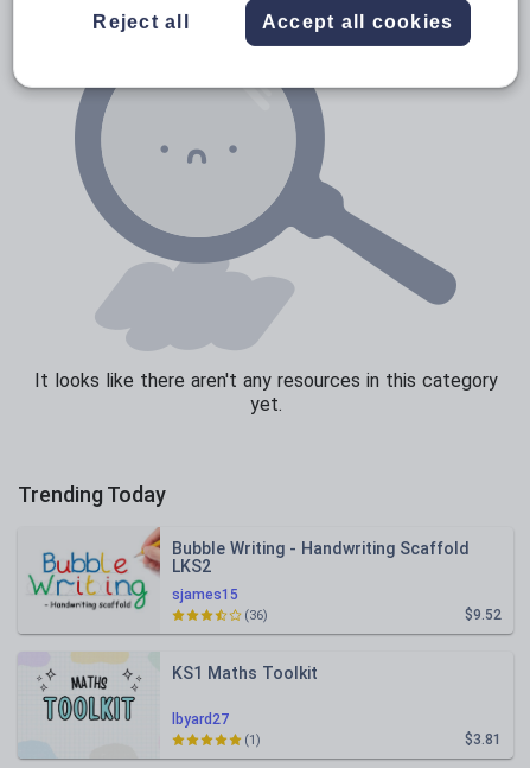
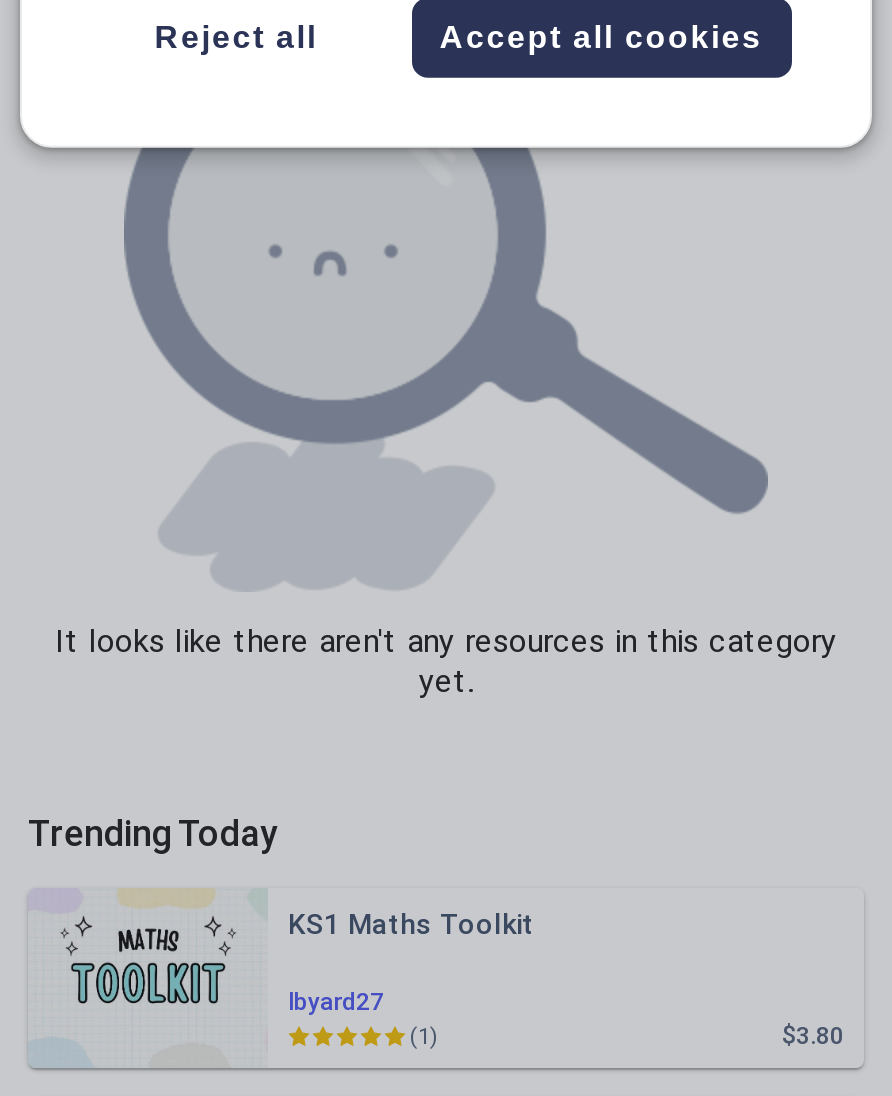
- [image]
- sjames15

- Bubble Writing - Handwriting Scaffold
- LKS2
- $9.52
- (36)

- $3.81
+ $3.80
